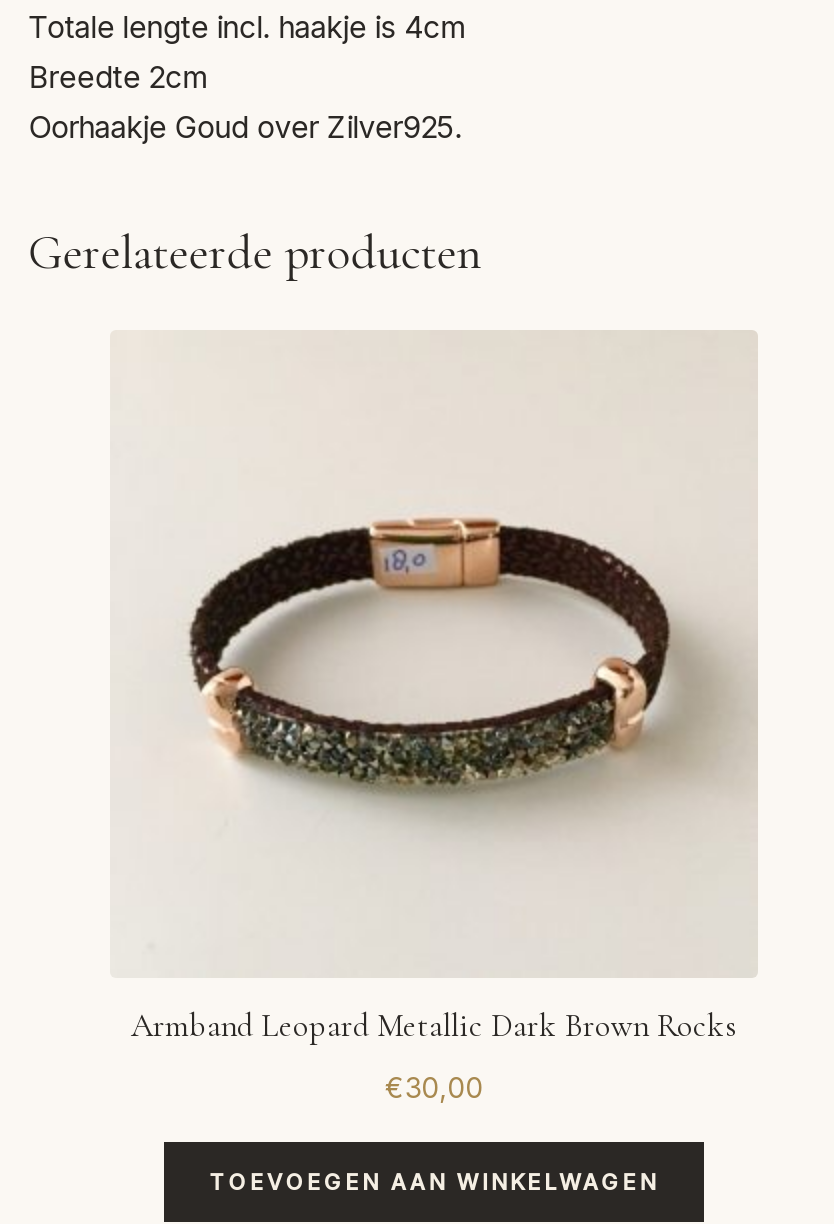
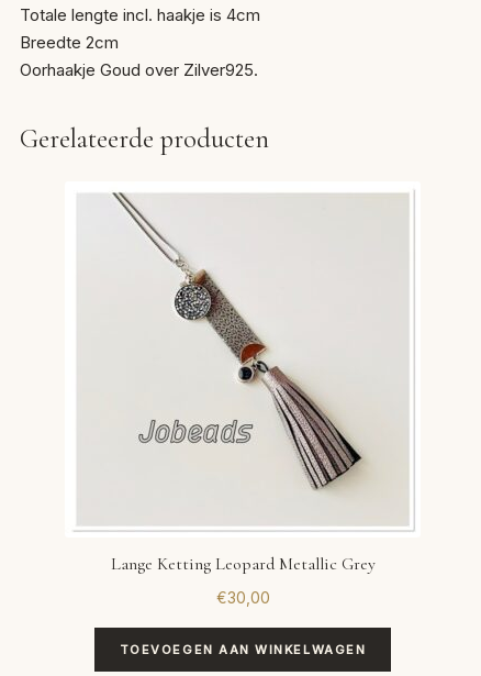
- [image]
- Armband Leopard Metallic Dark Brown Rocks
+ [image]
+ Lange Ketting Leopard Metallic Grey
